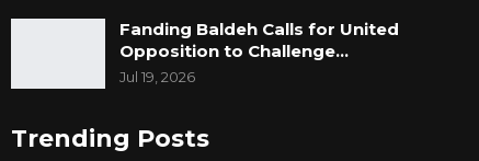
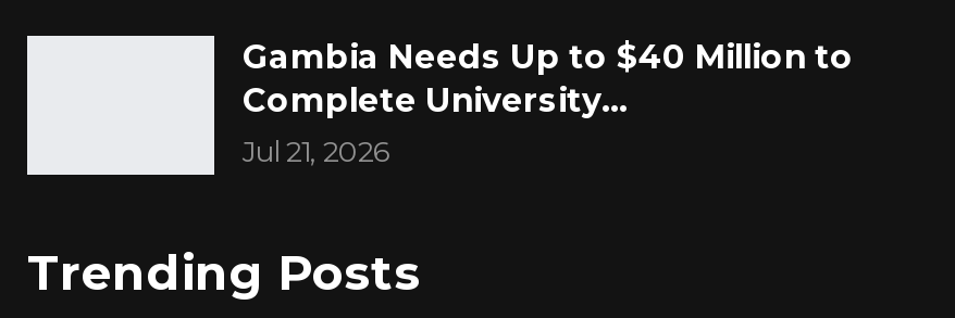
- Fanding Baldeh Calls for United
- Opposition to Challenge…
- Jul 19, 2026
+ Gambia Needs Up to $40 Million to
+ Complete University…
+ Jul 21, 2026
